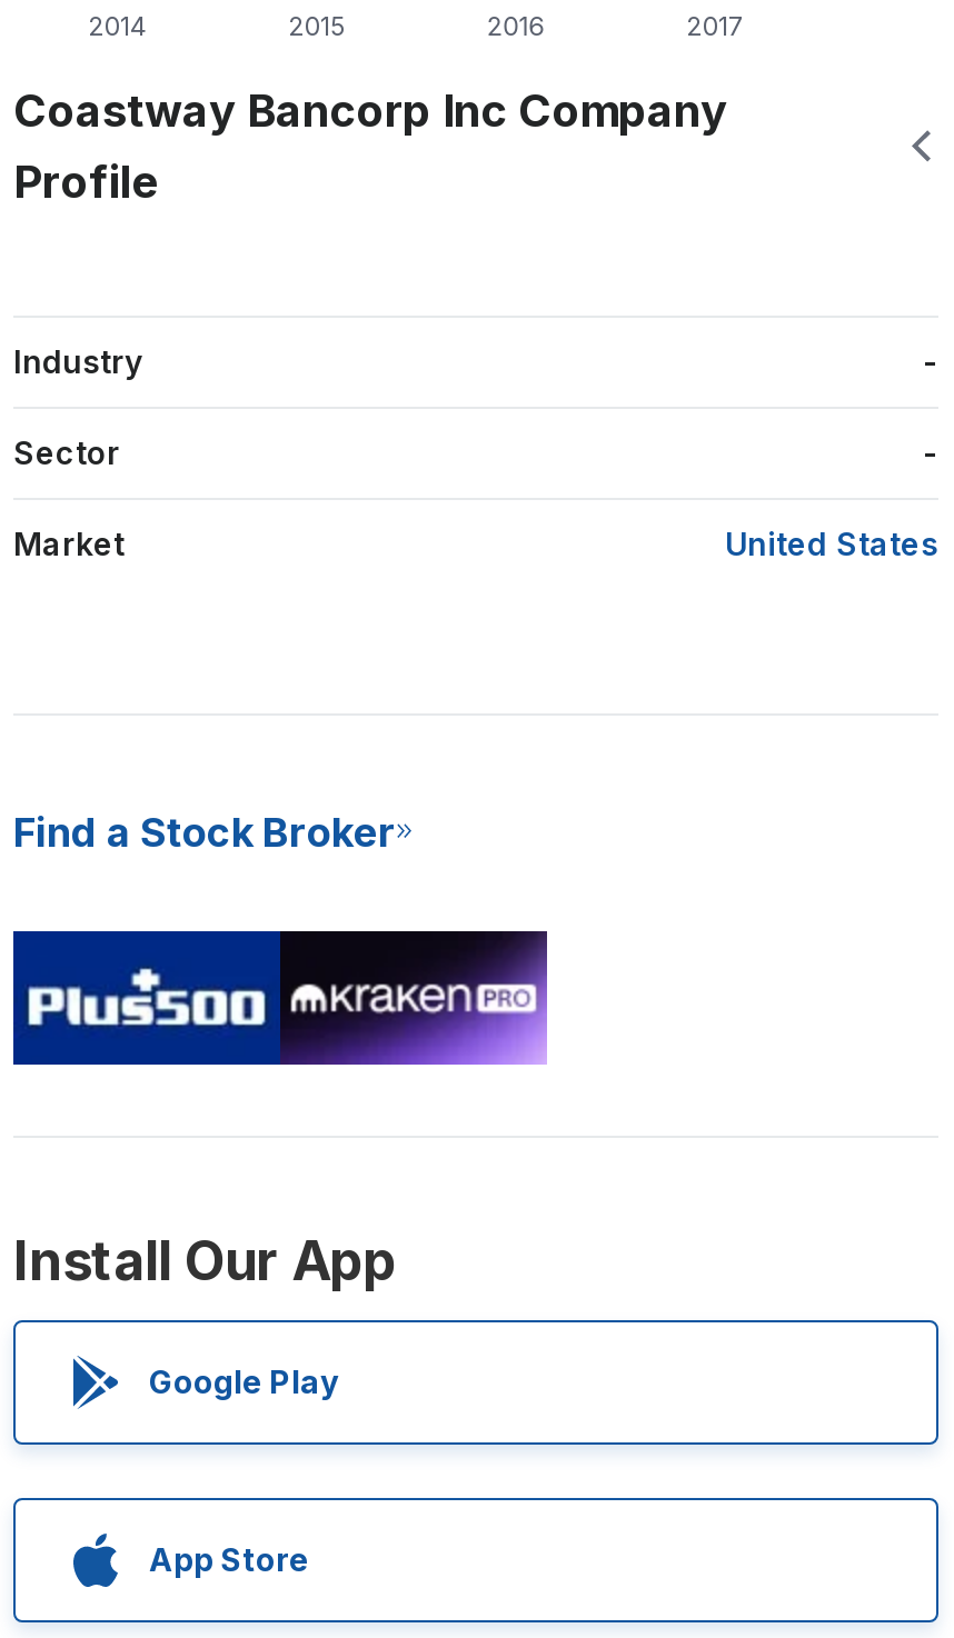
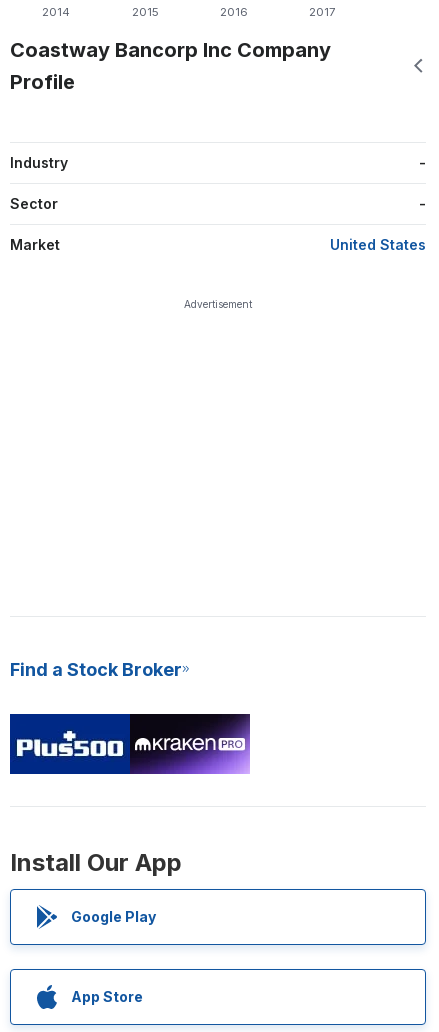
+ Advertisement
